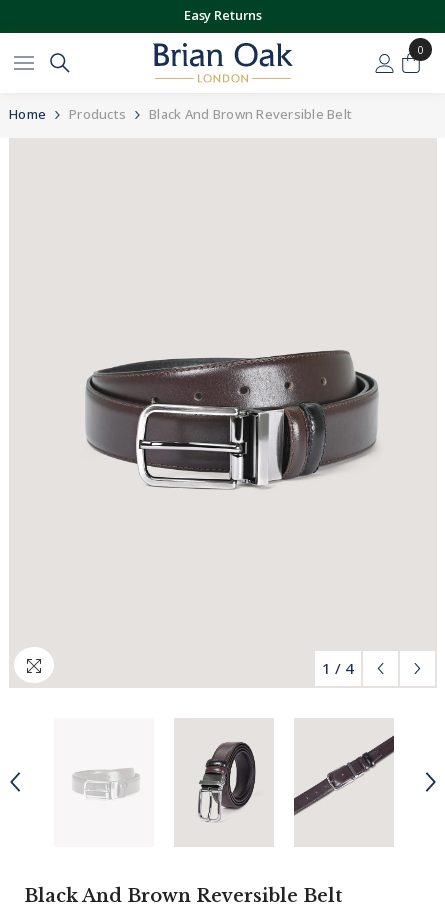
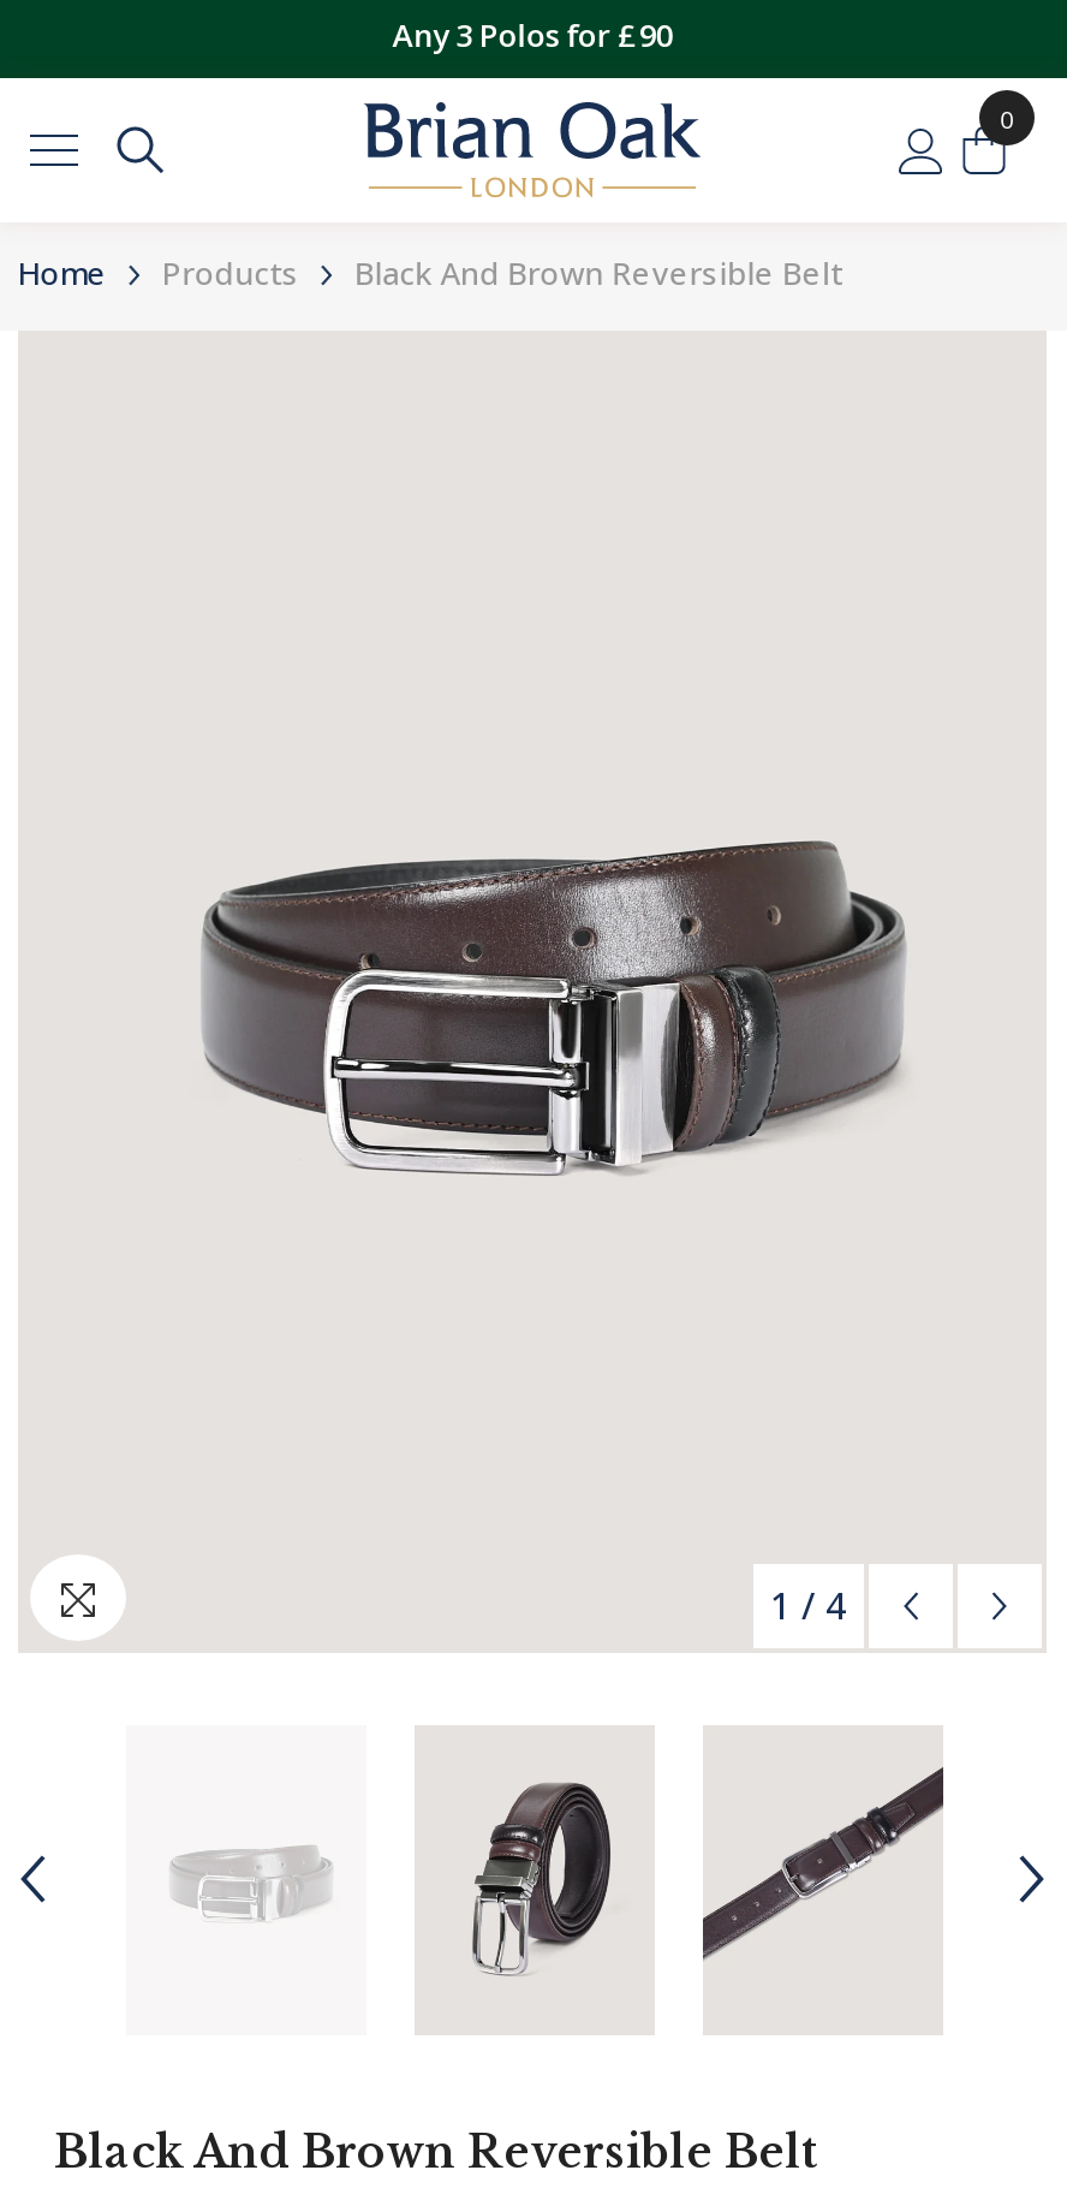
- Easy Returns
+ Any 3 Polos for £90
